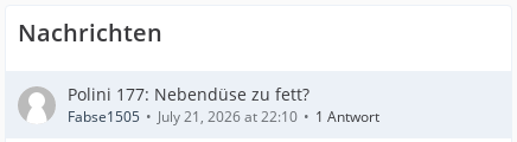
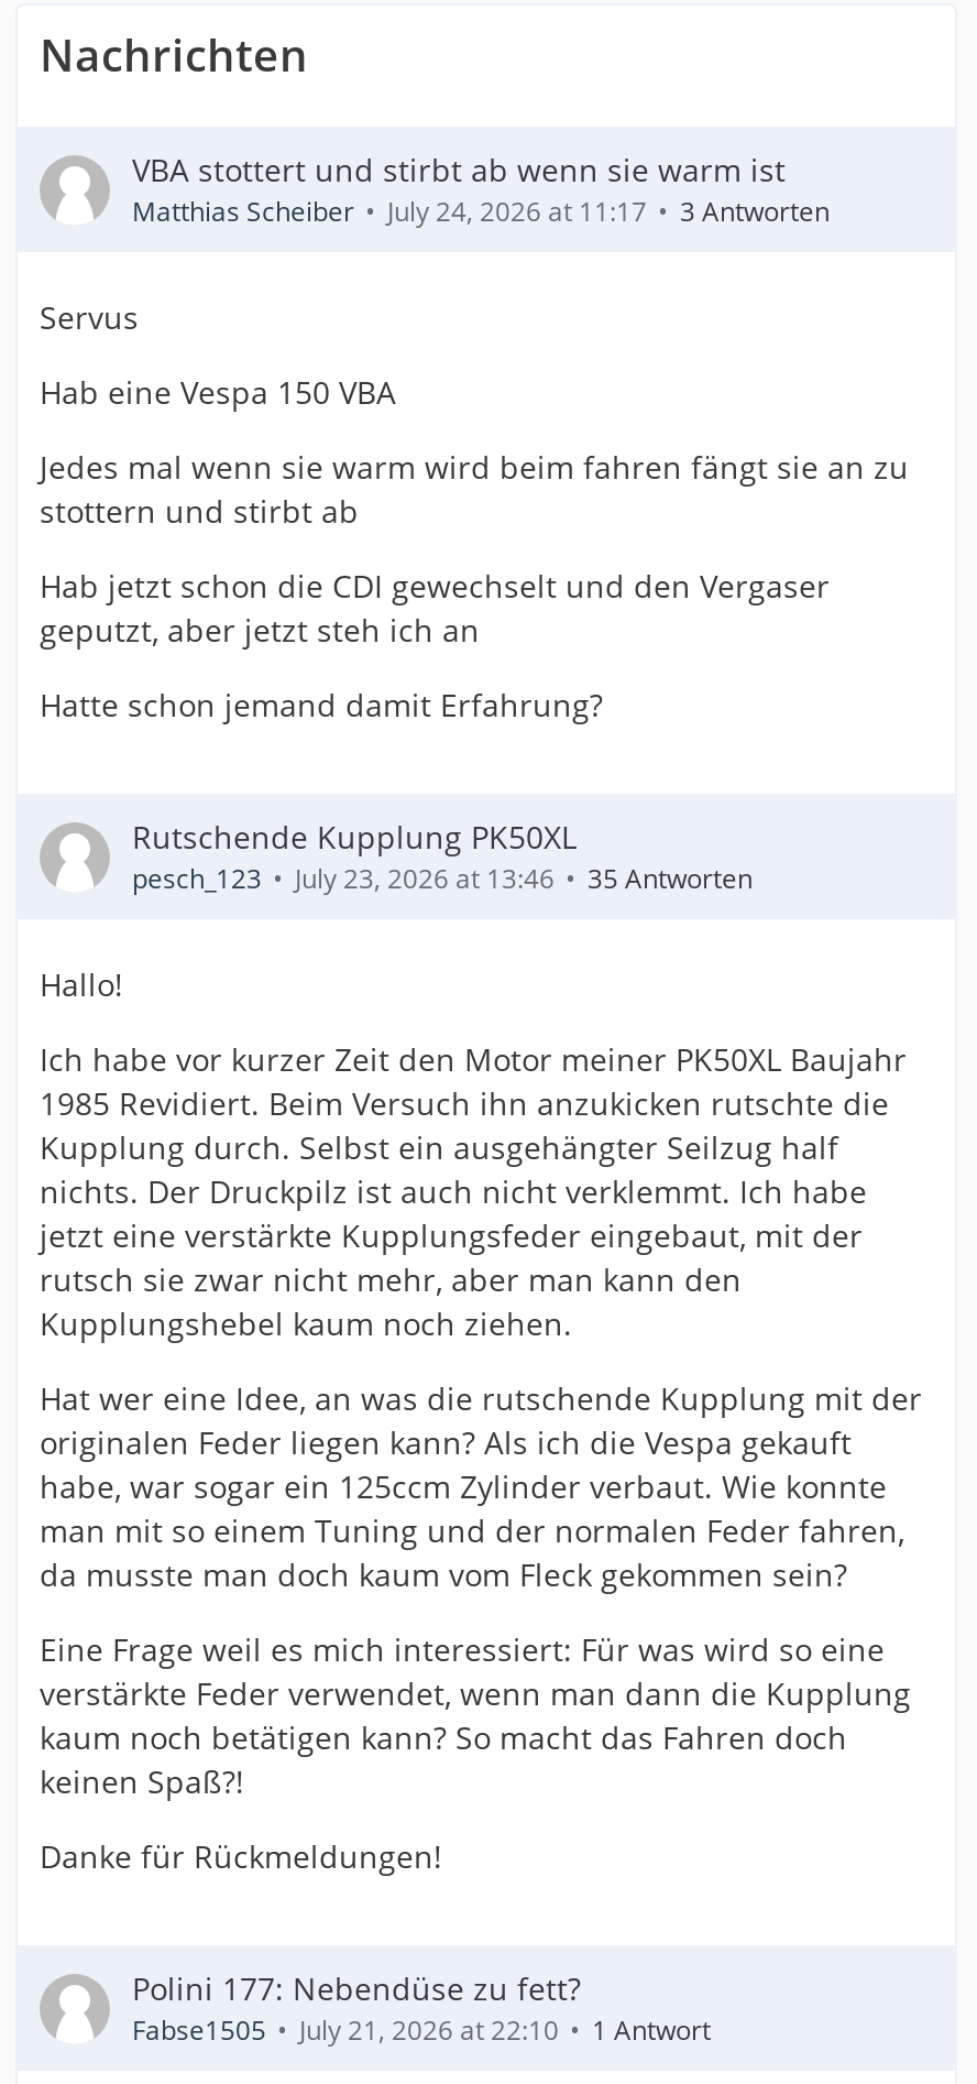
+ VBA stottert und stirbt ab wenn sie warm ist
+ Matthias Scheiber
+ July 24, 2026 at 11:17
+ 3 Antworten
+ Servus
+ Hab eine Vespa 150 VBA
+ Jedes mal wenn sie warm wird beim fahren fängt sie an zu
+ stottern und stirbt ab
+ Hab jetzt schon die CDI gewechselt und den Vergaser
+ geputzt, aber jetzt steh ich an
+ Hatte schon jemand damit Erfahrung?
+ Rutschende Kupplung PK50XL
+ pesch_123
+ July 23, 2026 at 13:46
+ 35 Antworten
+ Hallo!
+ Ich habe vor kurzer Zeit den Motor meiner PK50XL Baujahr
+ 1985 Revidiert. Beim Versuch ihn anzukicken rutschte die
+ Kupplung durch. Selbst ein ausgehängter Seilzug half
+ nichts. Der Druckpilz ist auch nicht verklemmt. Ich habe
+ jetzt eine verstärkte Kupplungsfeder eingebaut, mit der
+ rutsch sie zwar nicht mehr, aber man kann den
+ Kupplungshebel kaum noch ziehen.
+ Hat wer eine Idee, an was die rutschende Kupplung mit der
+ originalen Feder liegen kann? Als ich die Vespa gekauft
+ habe, war sogar ein 125ccm Zylinder verbaut. Wie konnte
+ man mit so einem Tuning und der normalen Feder fahren,
+ da musste man doch kaum vom Fleck gekommen sein?
+ Eine Frage weil es mich interessiert: Für was wird so eine
+ verstärkte Feder verwendet, wenn man dann die Kupplung
+ kaum noch betätigen kann? So macht das Fahren doch
+ keinen Spaß?!
+ Danke für Rückmeldungen!
